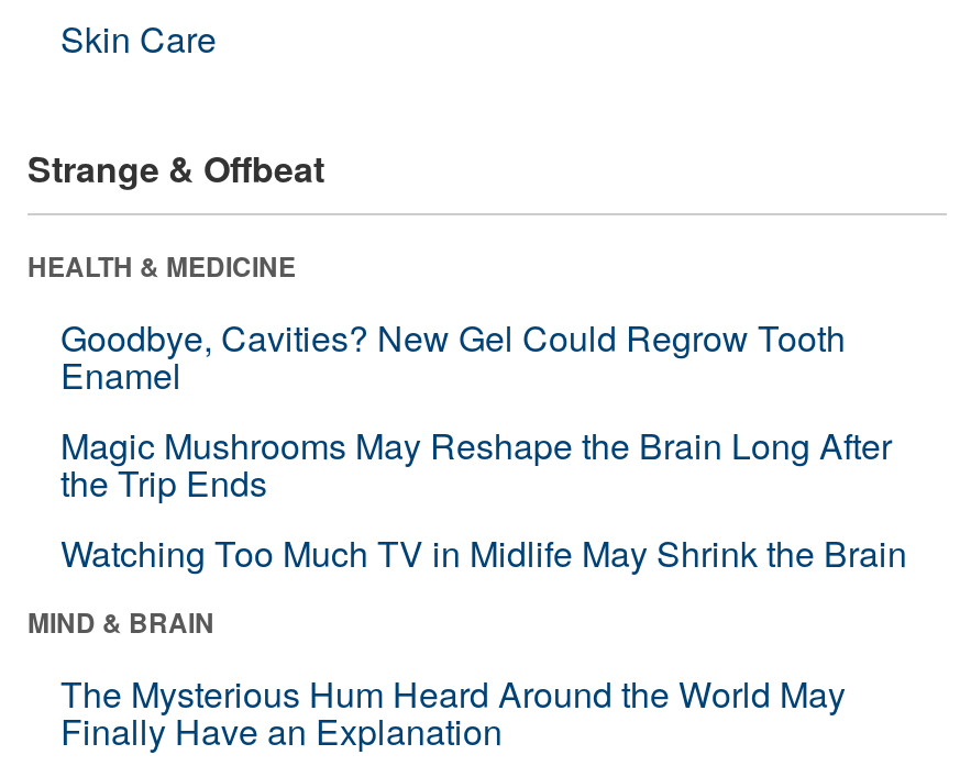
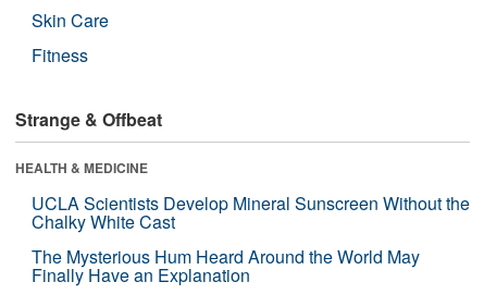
+ Fitness

moved down: Strange & Offbeat | HEALTH & MEDICINE

- Goodbye, Cavities? New Gel Could Regrow Tooth
- Enamel
- Magic Mushrooms May Reshape the Brain Long After
- the Trip Ends
- Watching Too Much TV in Midlife May Shrink the Brain
- MIND & BRAIN
+ UCLA Scientists Develop Mineral Sunscreen Without the
+ Chalky White Cast
